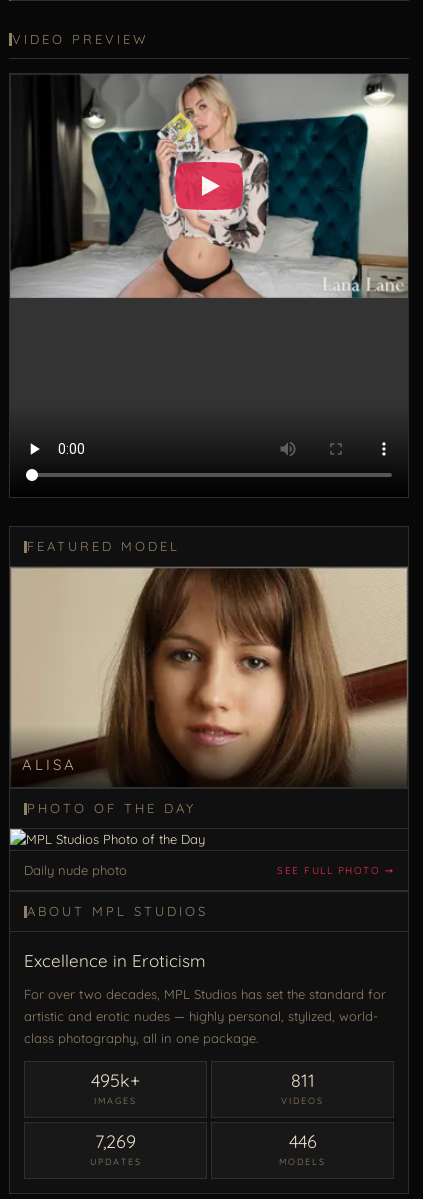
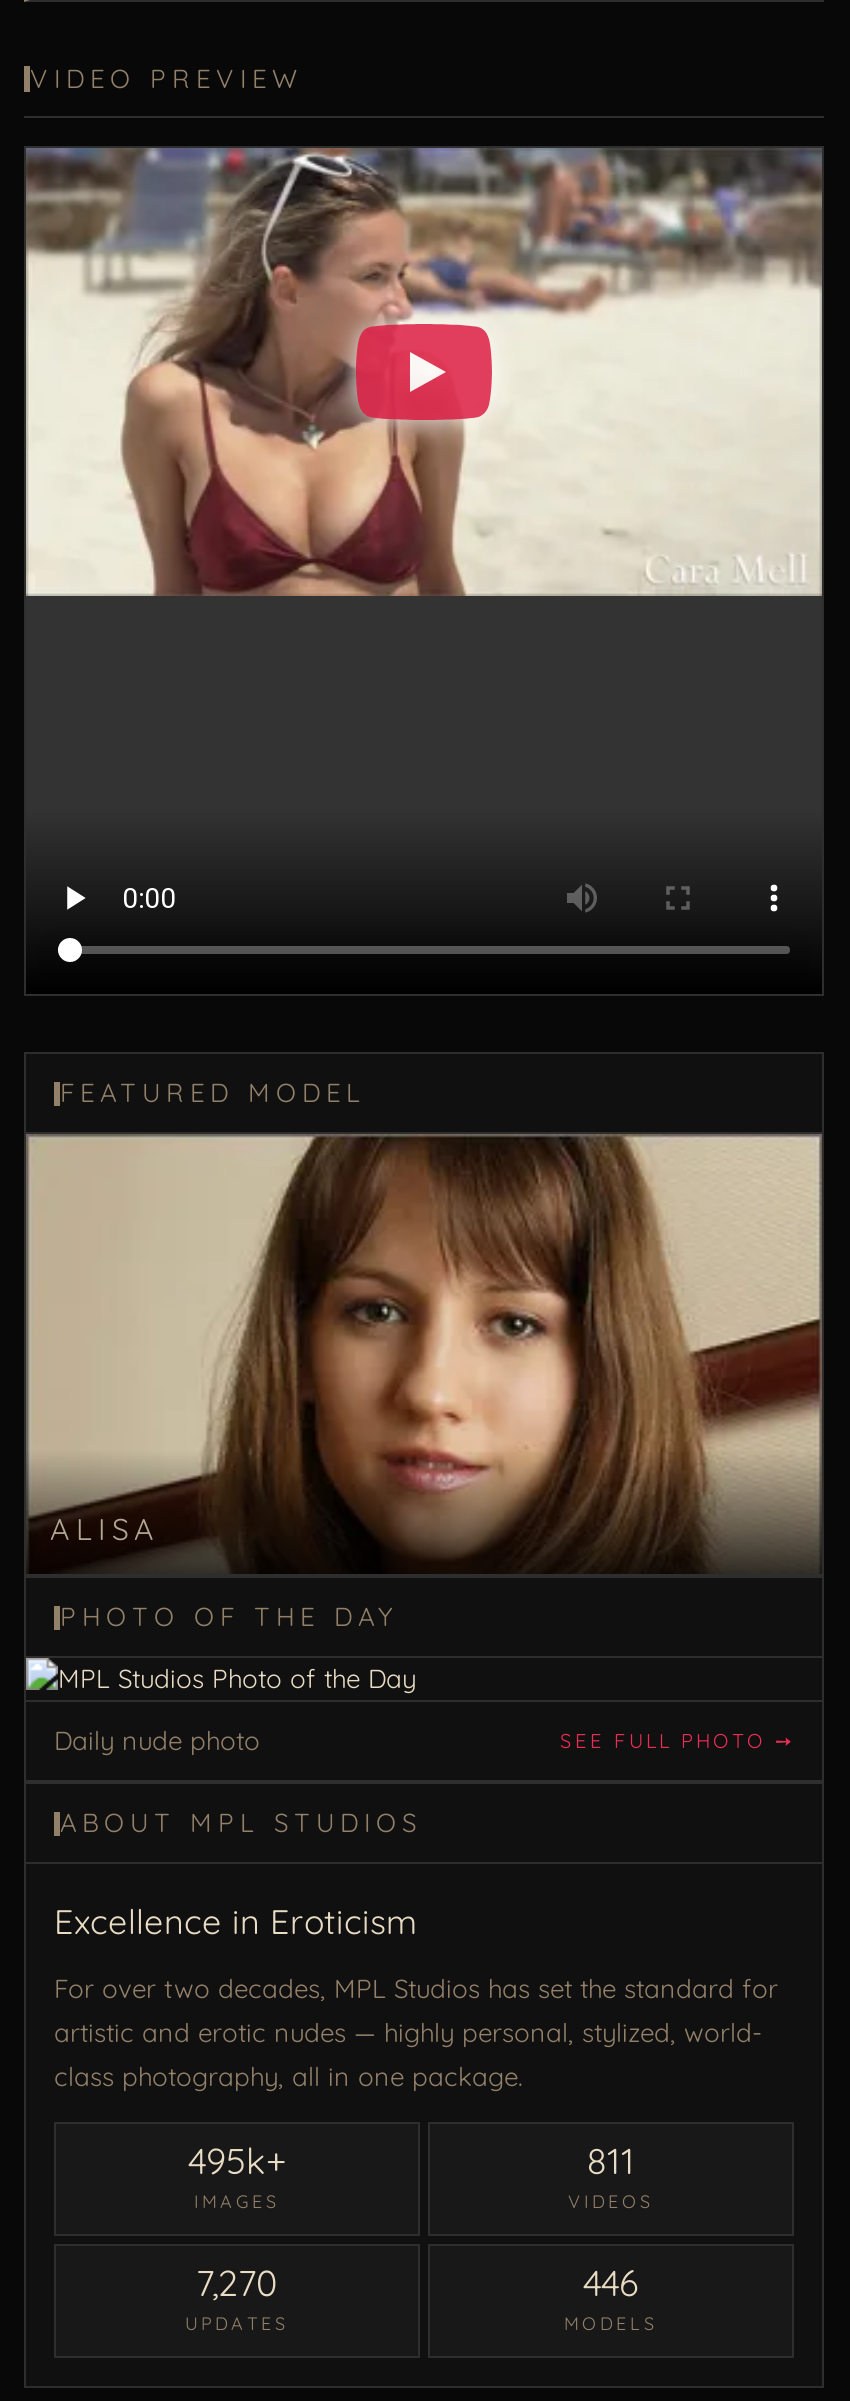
- [image]
+ [image]

- 7,269
+ 7,270
